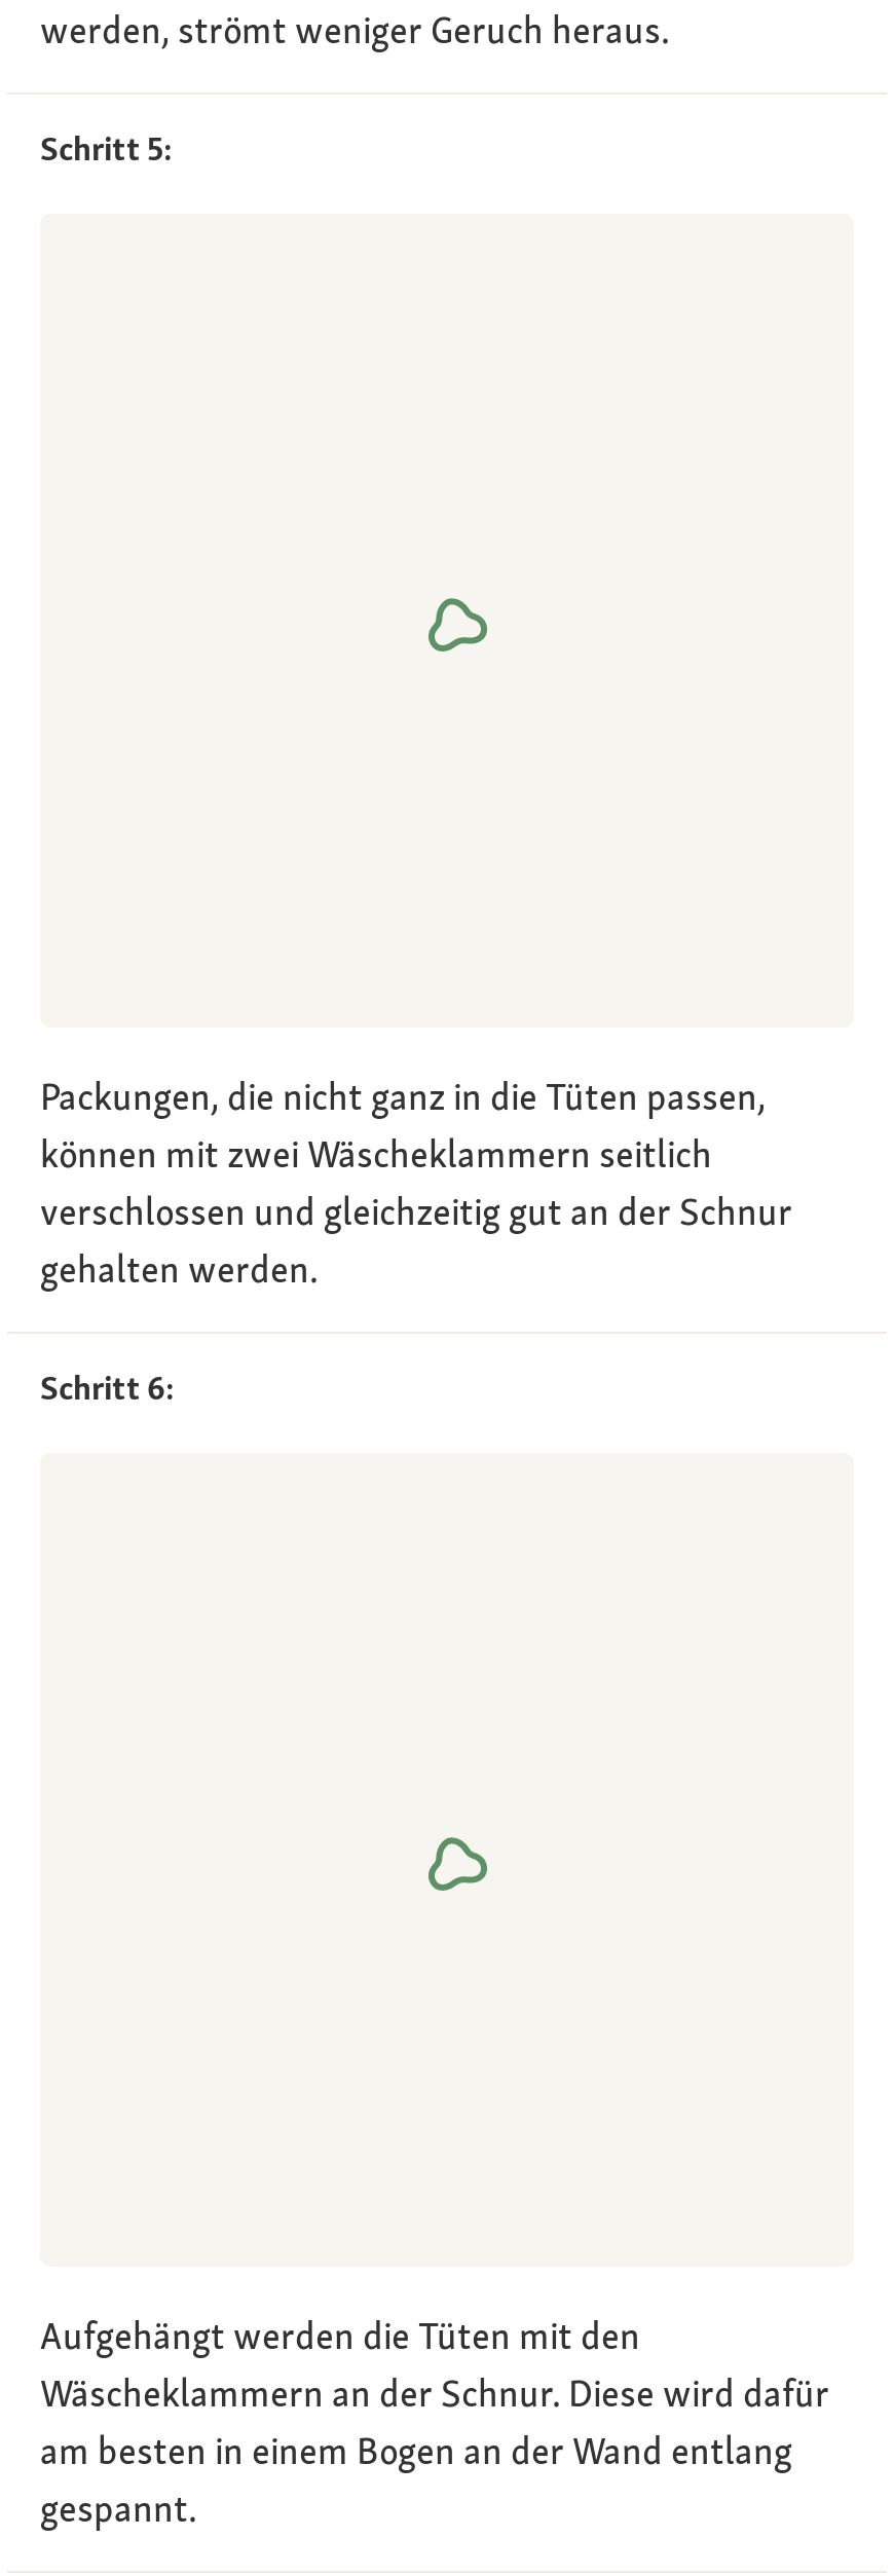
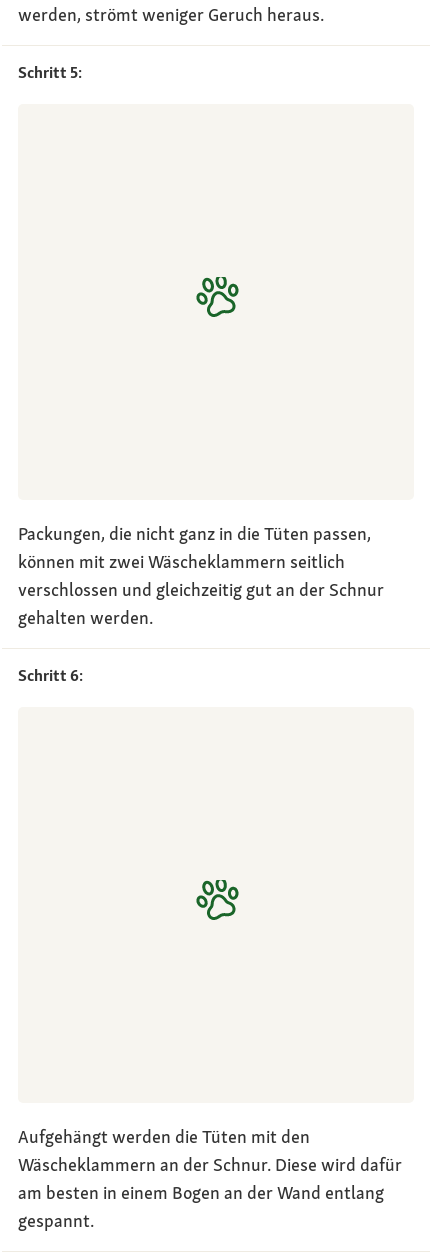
- [image]
+ [image]

- [image]
+ [image]
